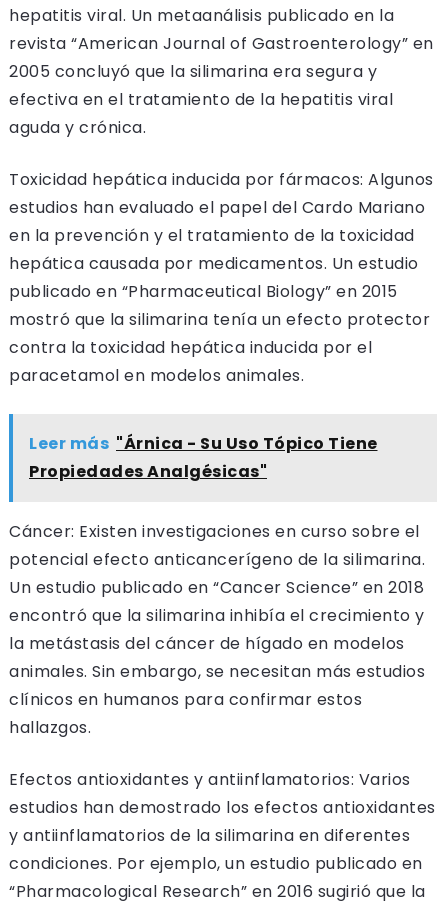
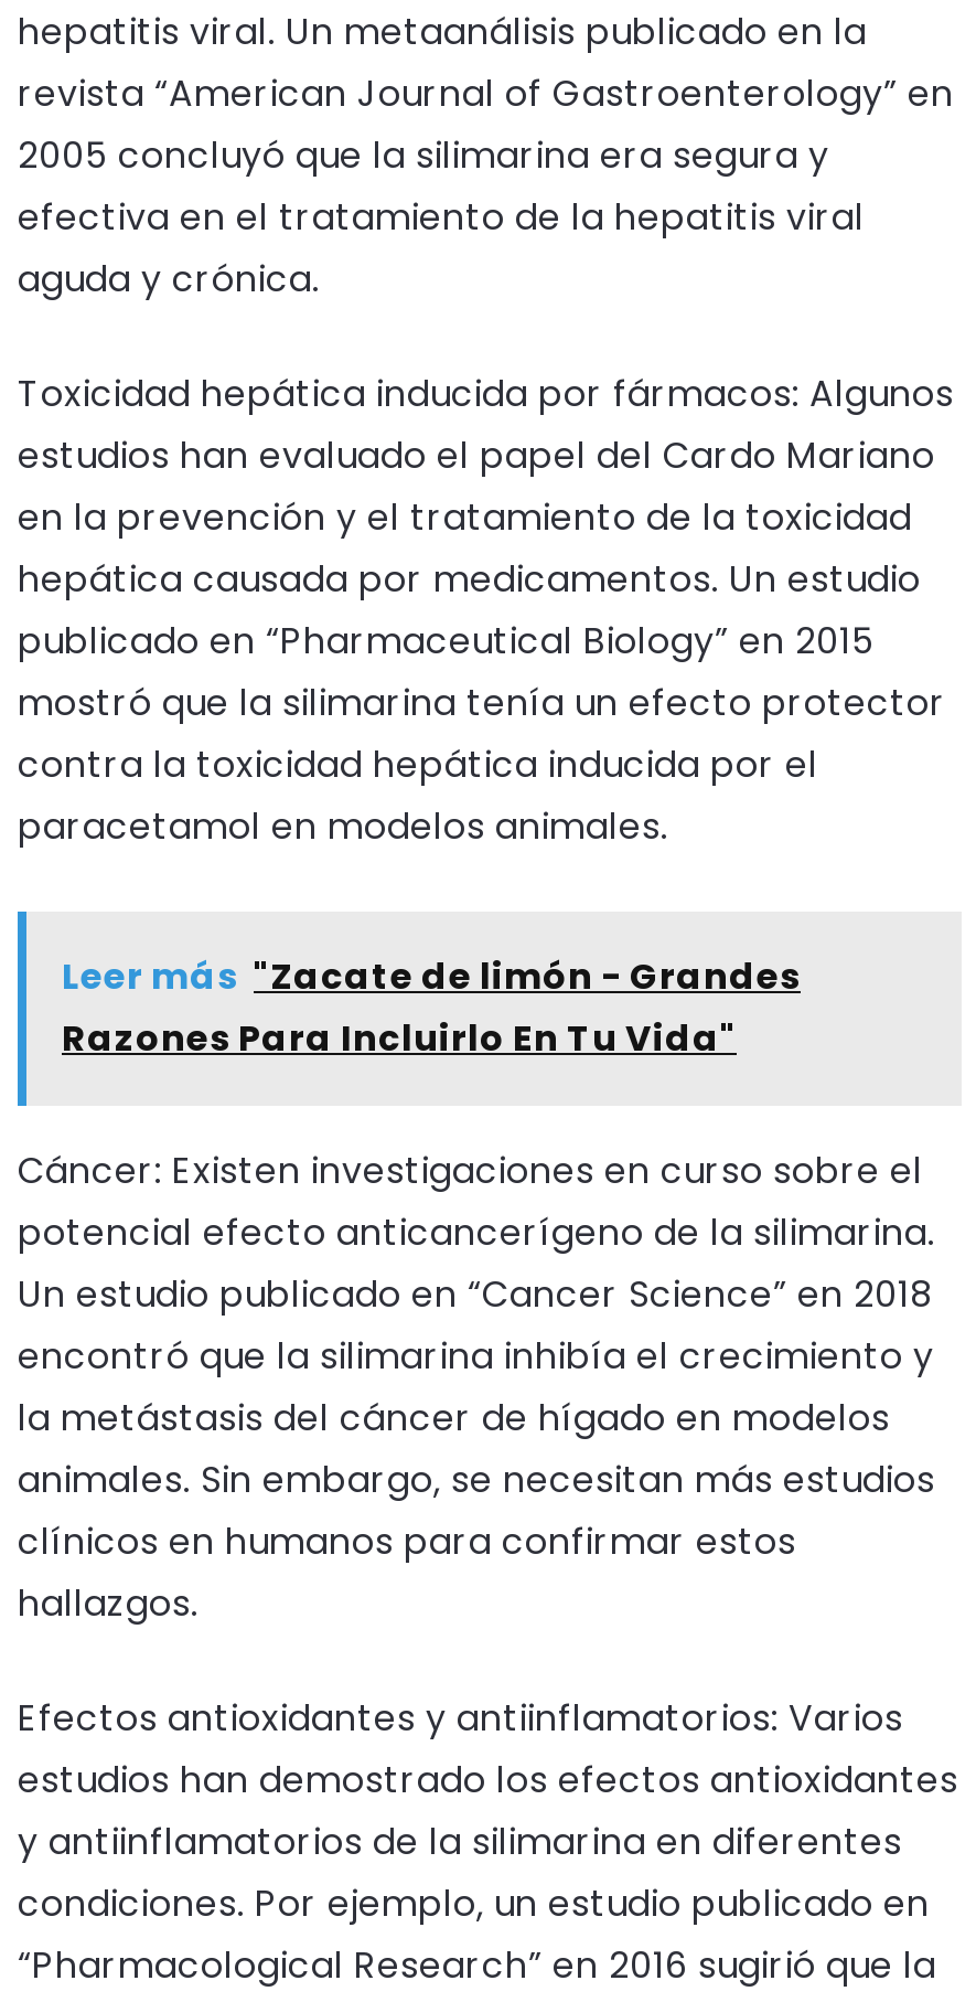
- Leer más "Árnica - Su Uso Tópico Tiene
- Propiedades Analgésicas"
+ Leer más "Zacate de limón - Grandes
+ Razones Para Incluirlo En Tu Vida"
